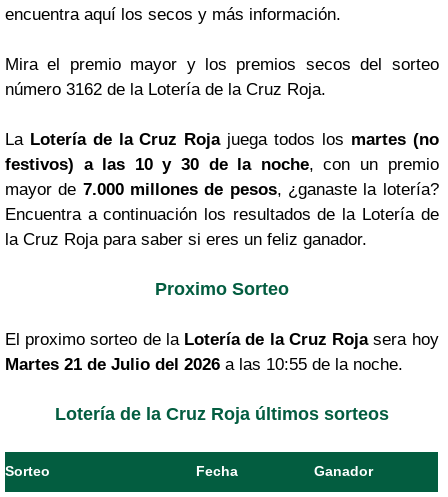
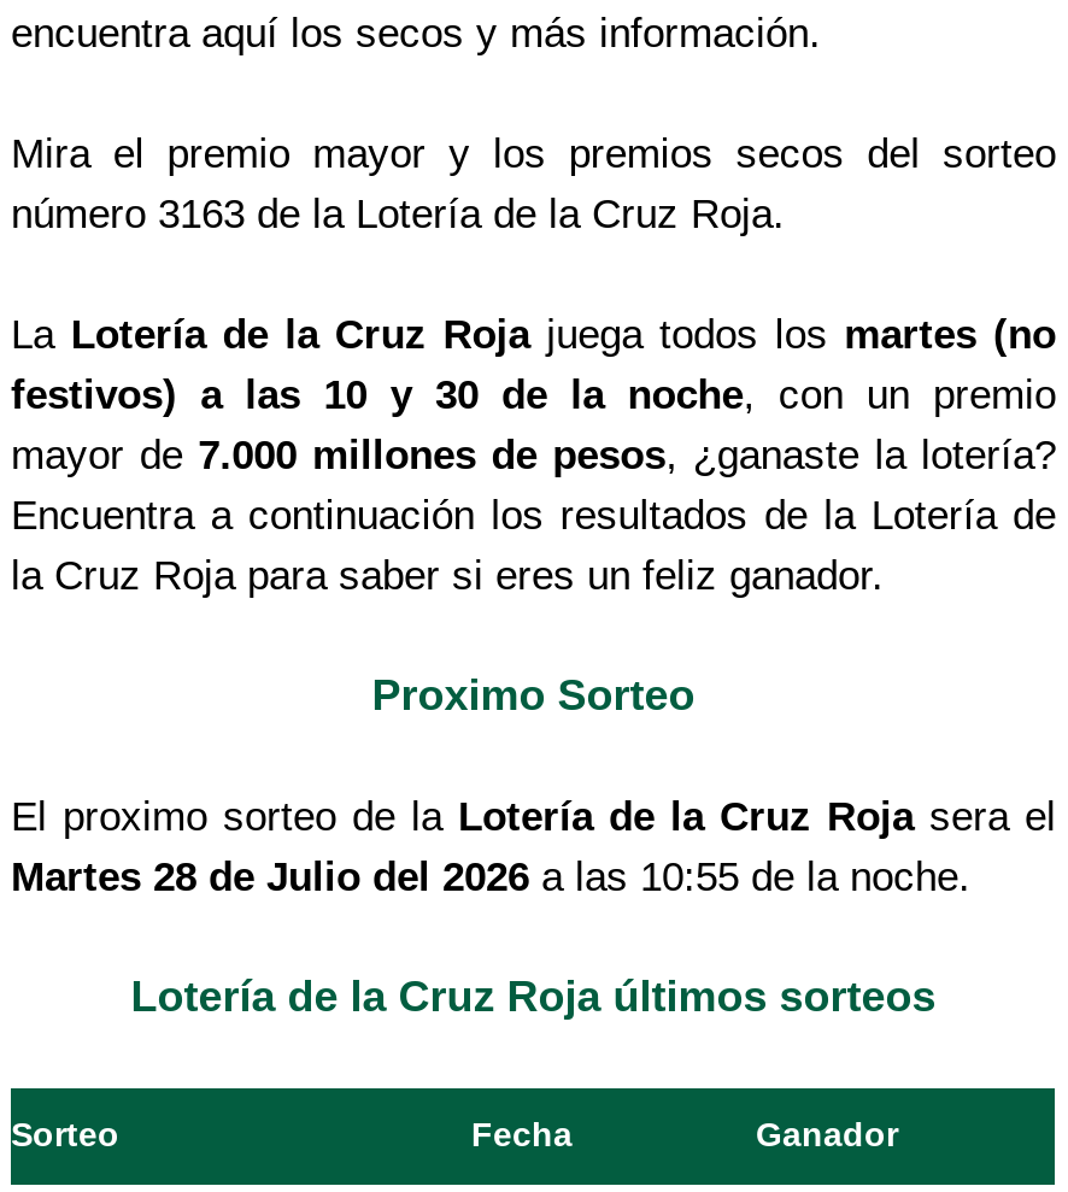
- número 3162 de la Lotería de la Cruz Roja.
+ número 3163 de la Lotería de la Cruz Roja.

- El proximo sorteo de la Lotería de la Cruz Roja sera hoy
+ El proximo sorteo de la Lotería de la Cruz Roja sera el

- Martes 21 de Julio del 2026 a las 10:55 de la noche.
+ Martes 28 de Julio del 2026 a las 10:55 de la noche.
